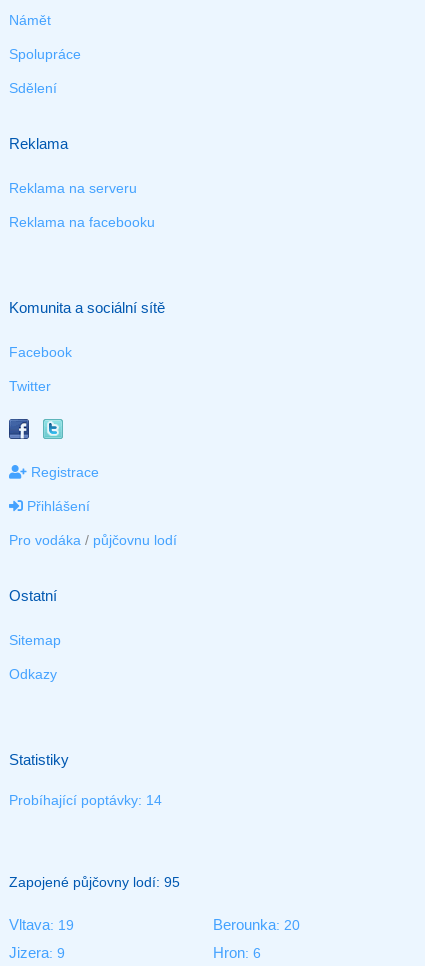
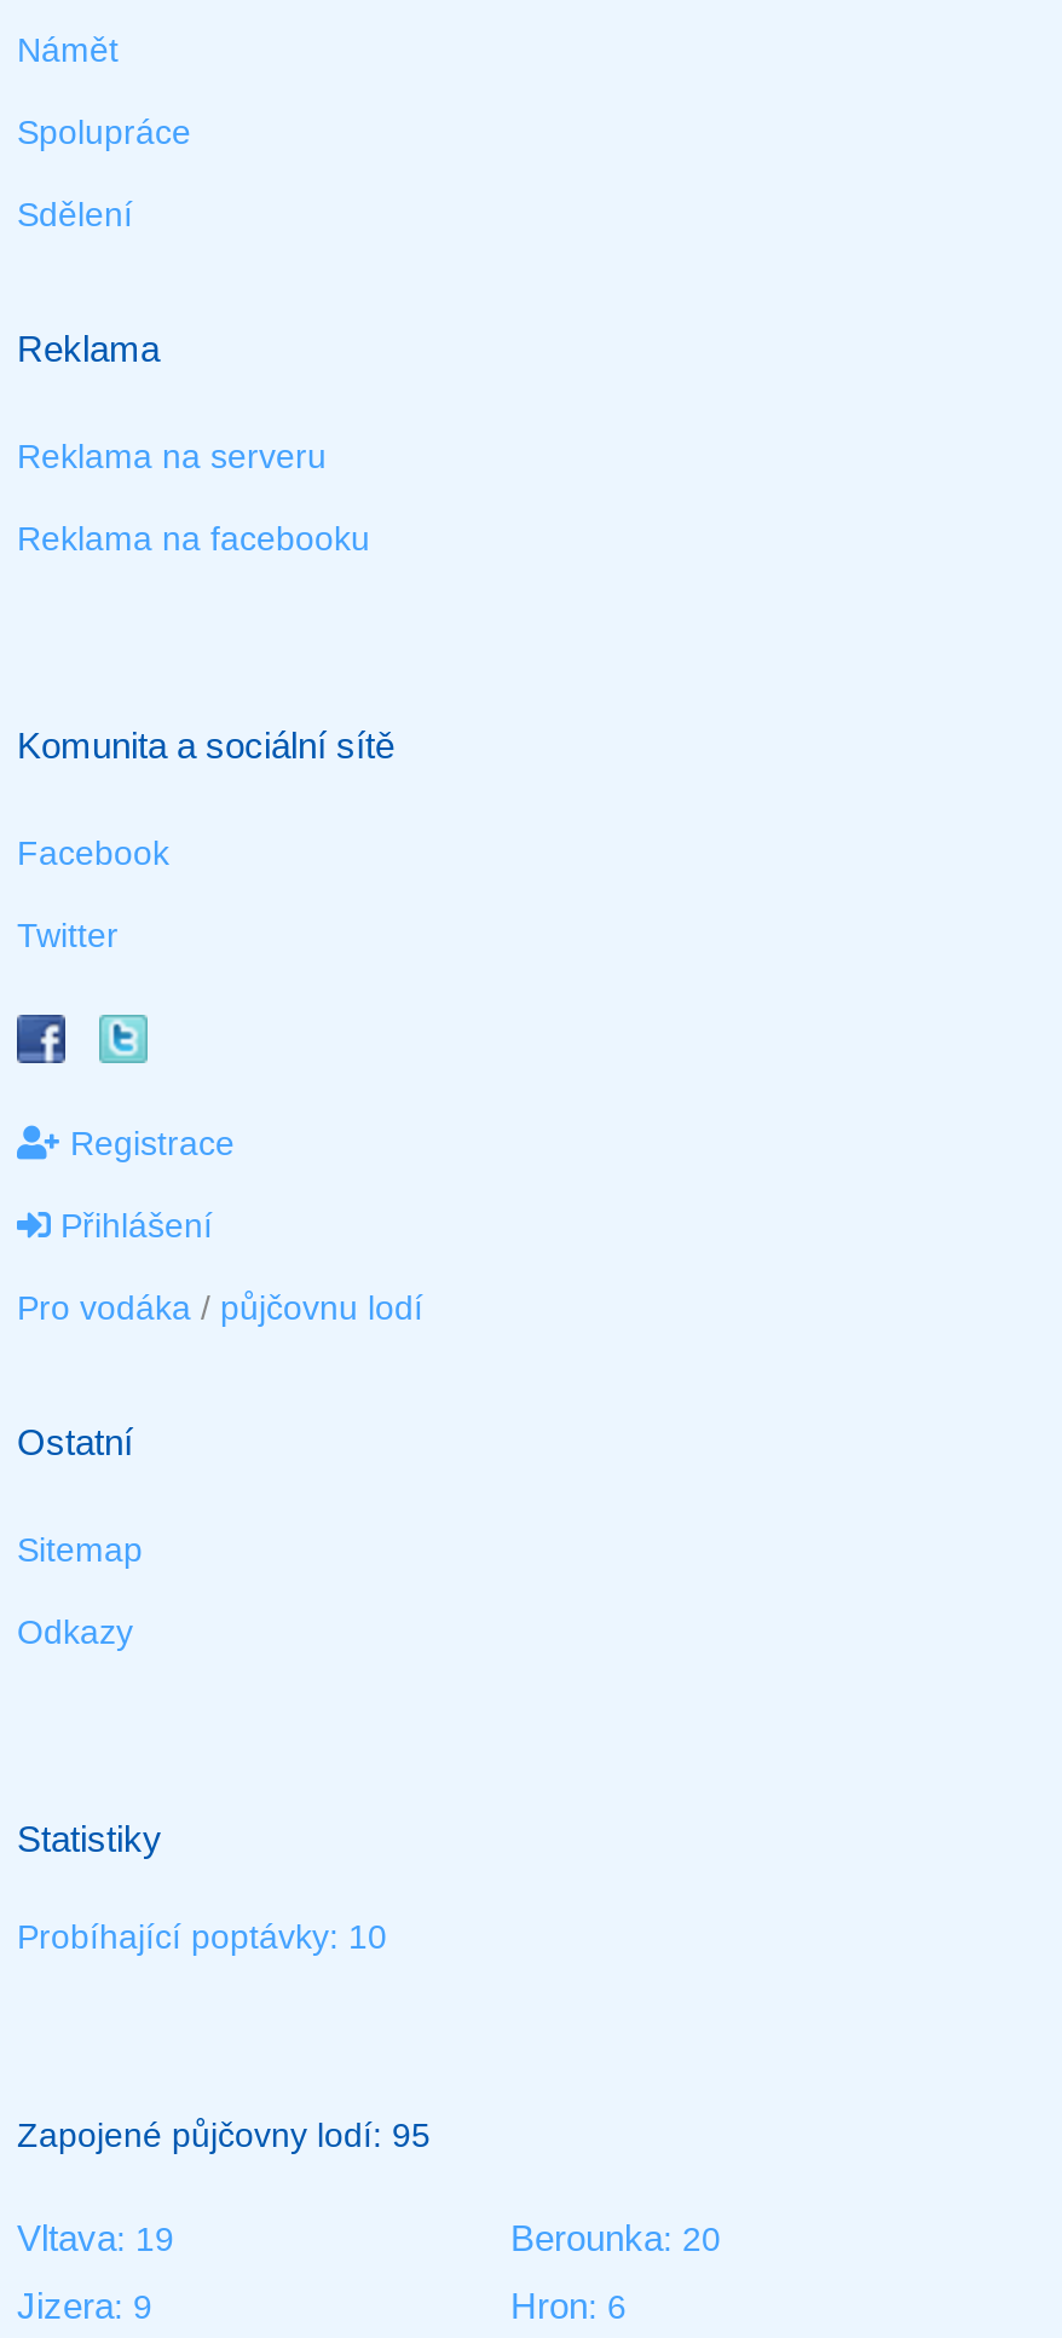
- Probíhající poptávky: 14
+ Probíhající poptávky: 10
